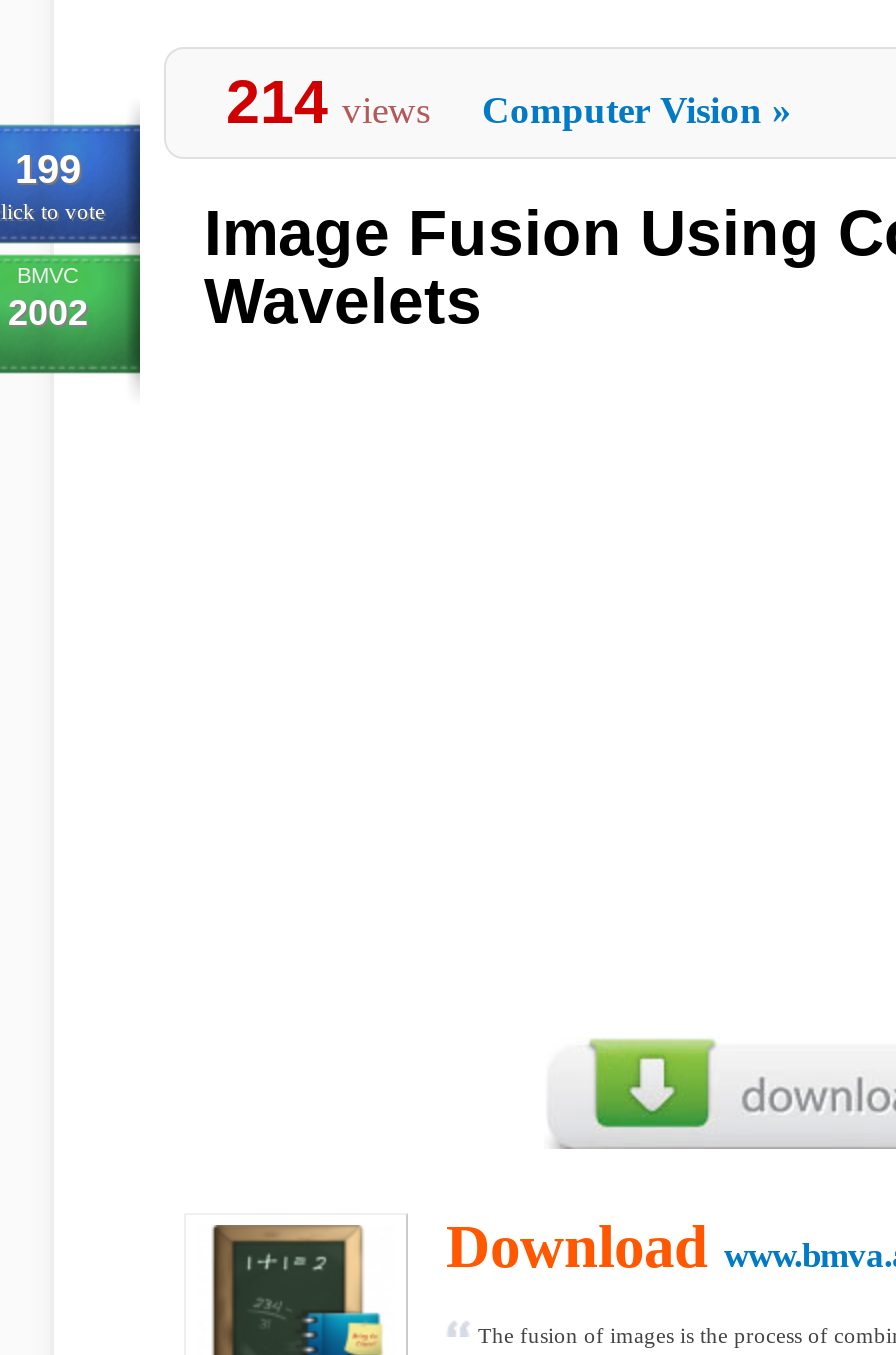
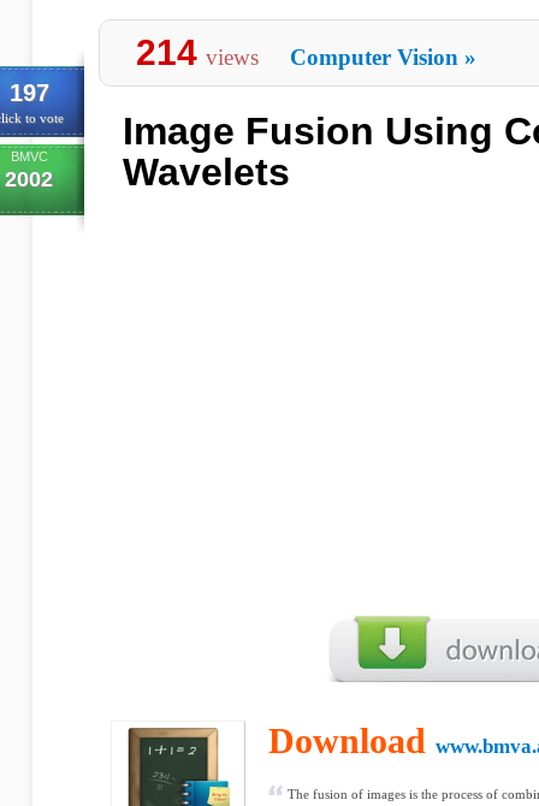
- 199
+ 197
